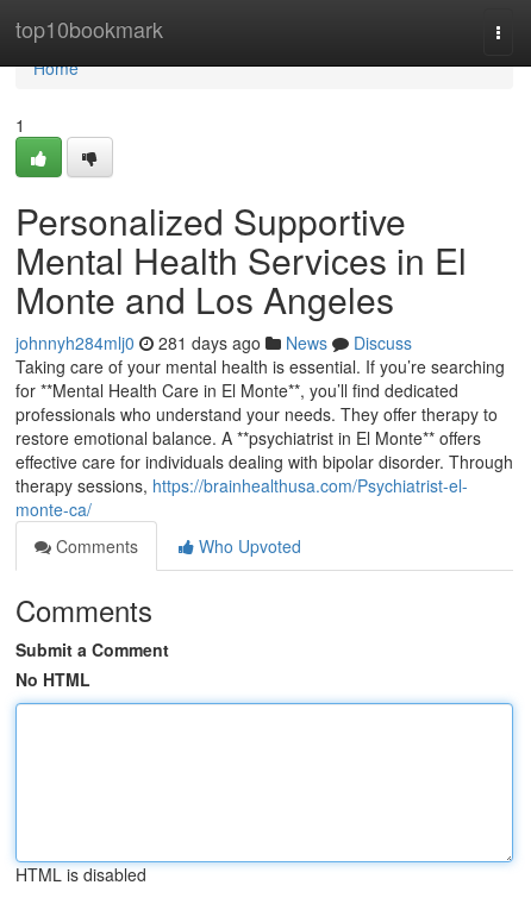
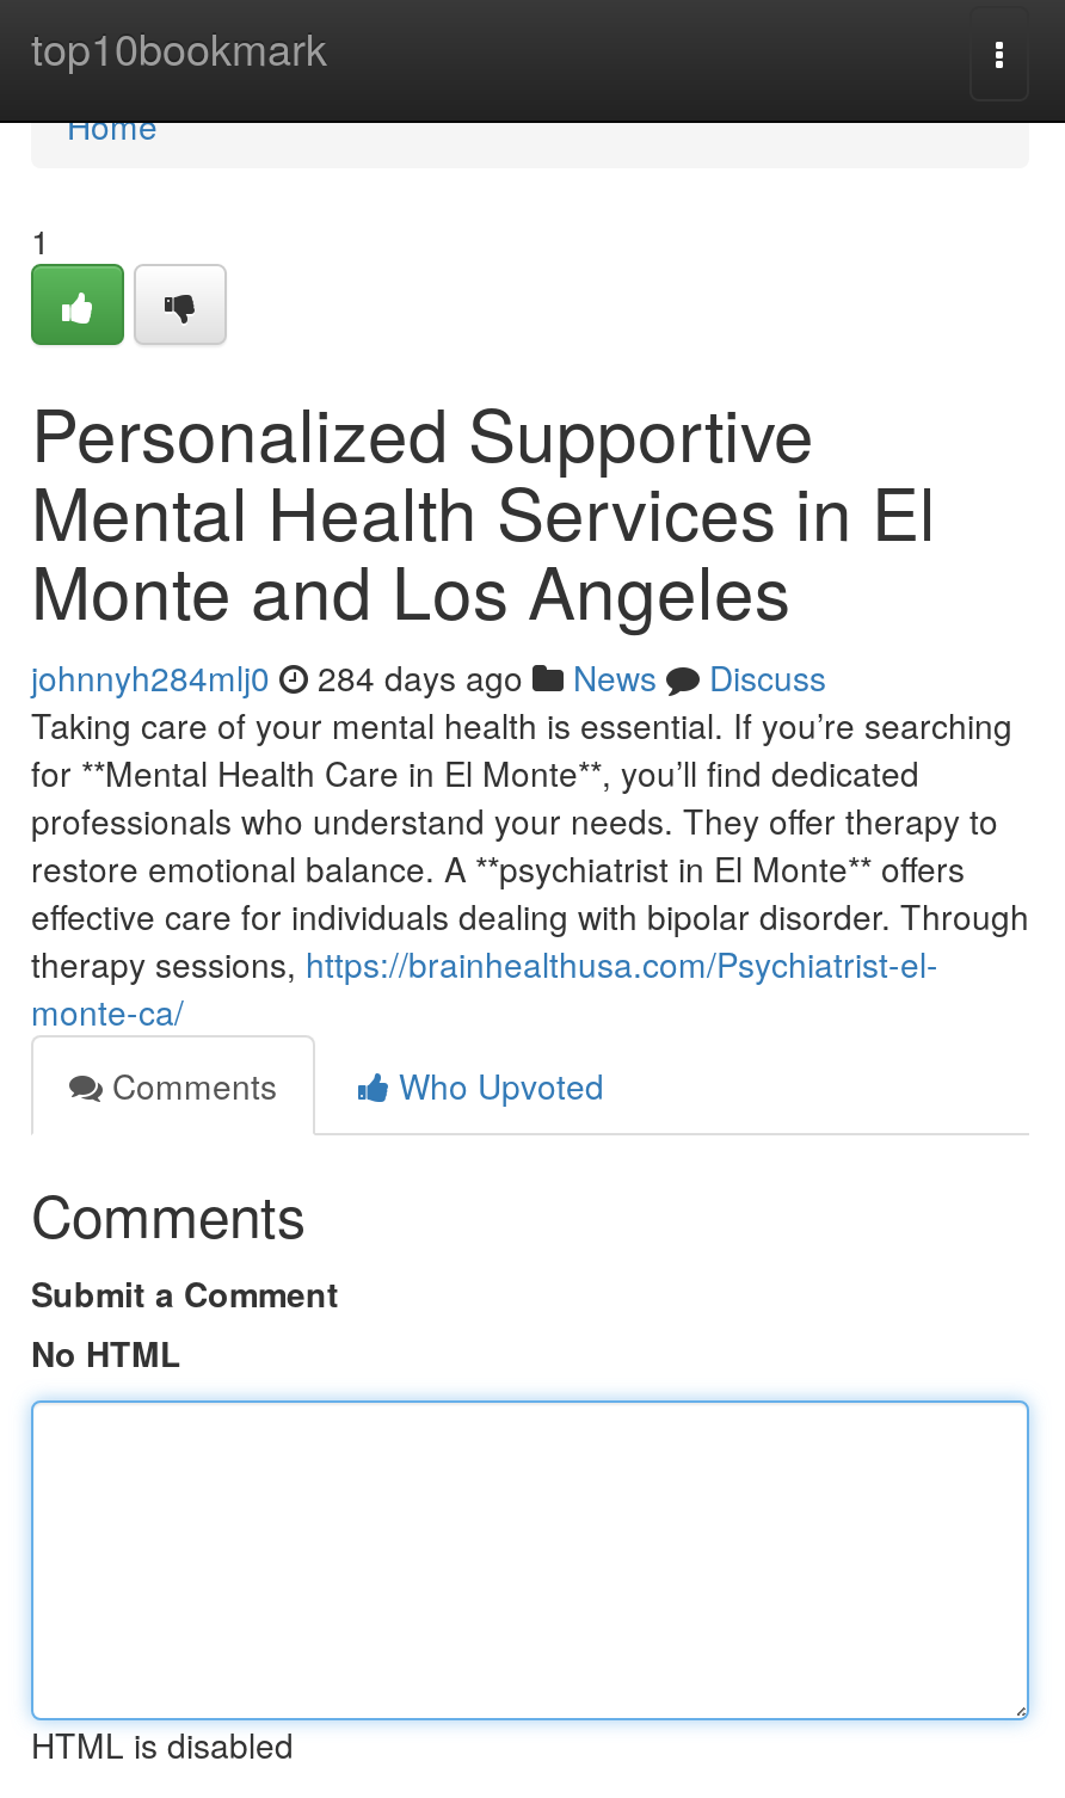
- 281 days ago
+ 284 days ago
